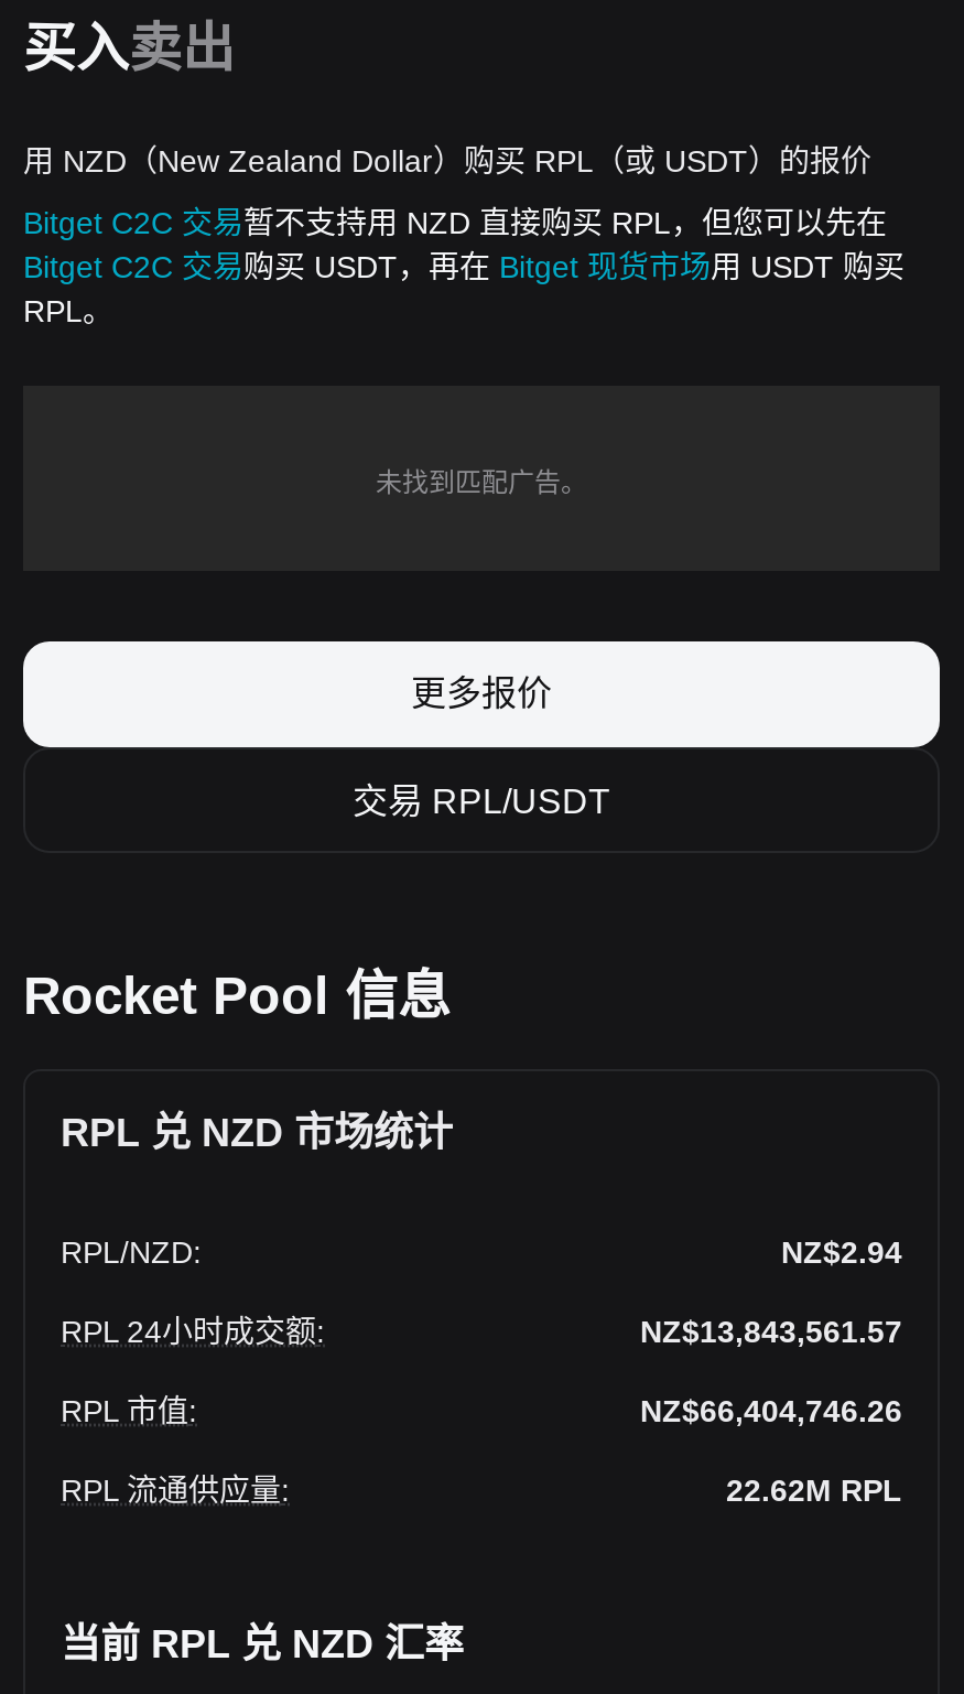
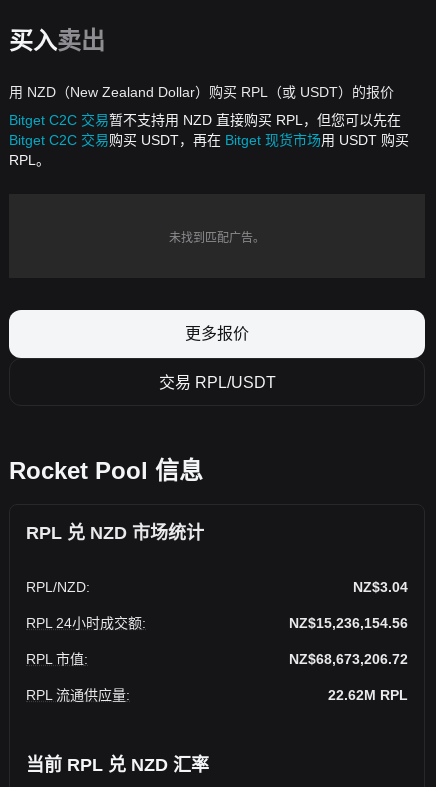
- NZ$2.94
+ NZ$3.04

- NZ$13,843,561.57
+ NZ$15,236,154.56

- NZ$66,404,746.26
+ NZ$68,673,206.72
